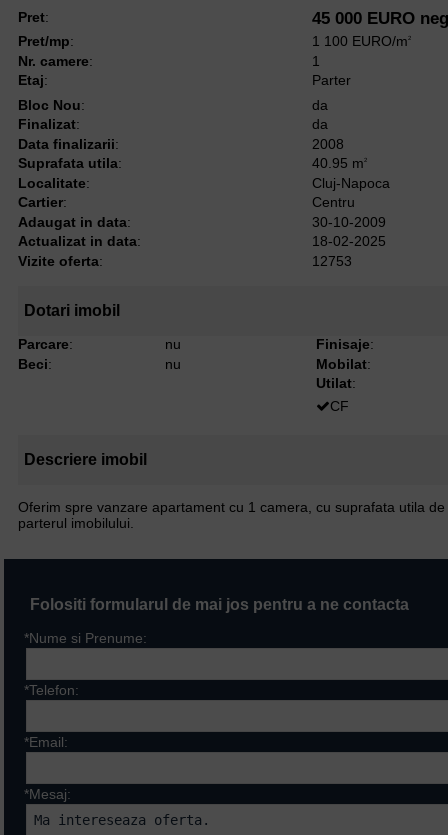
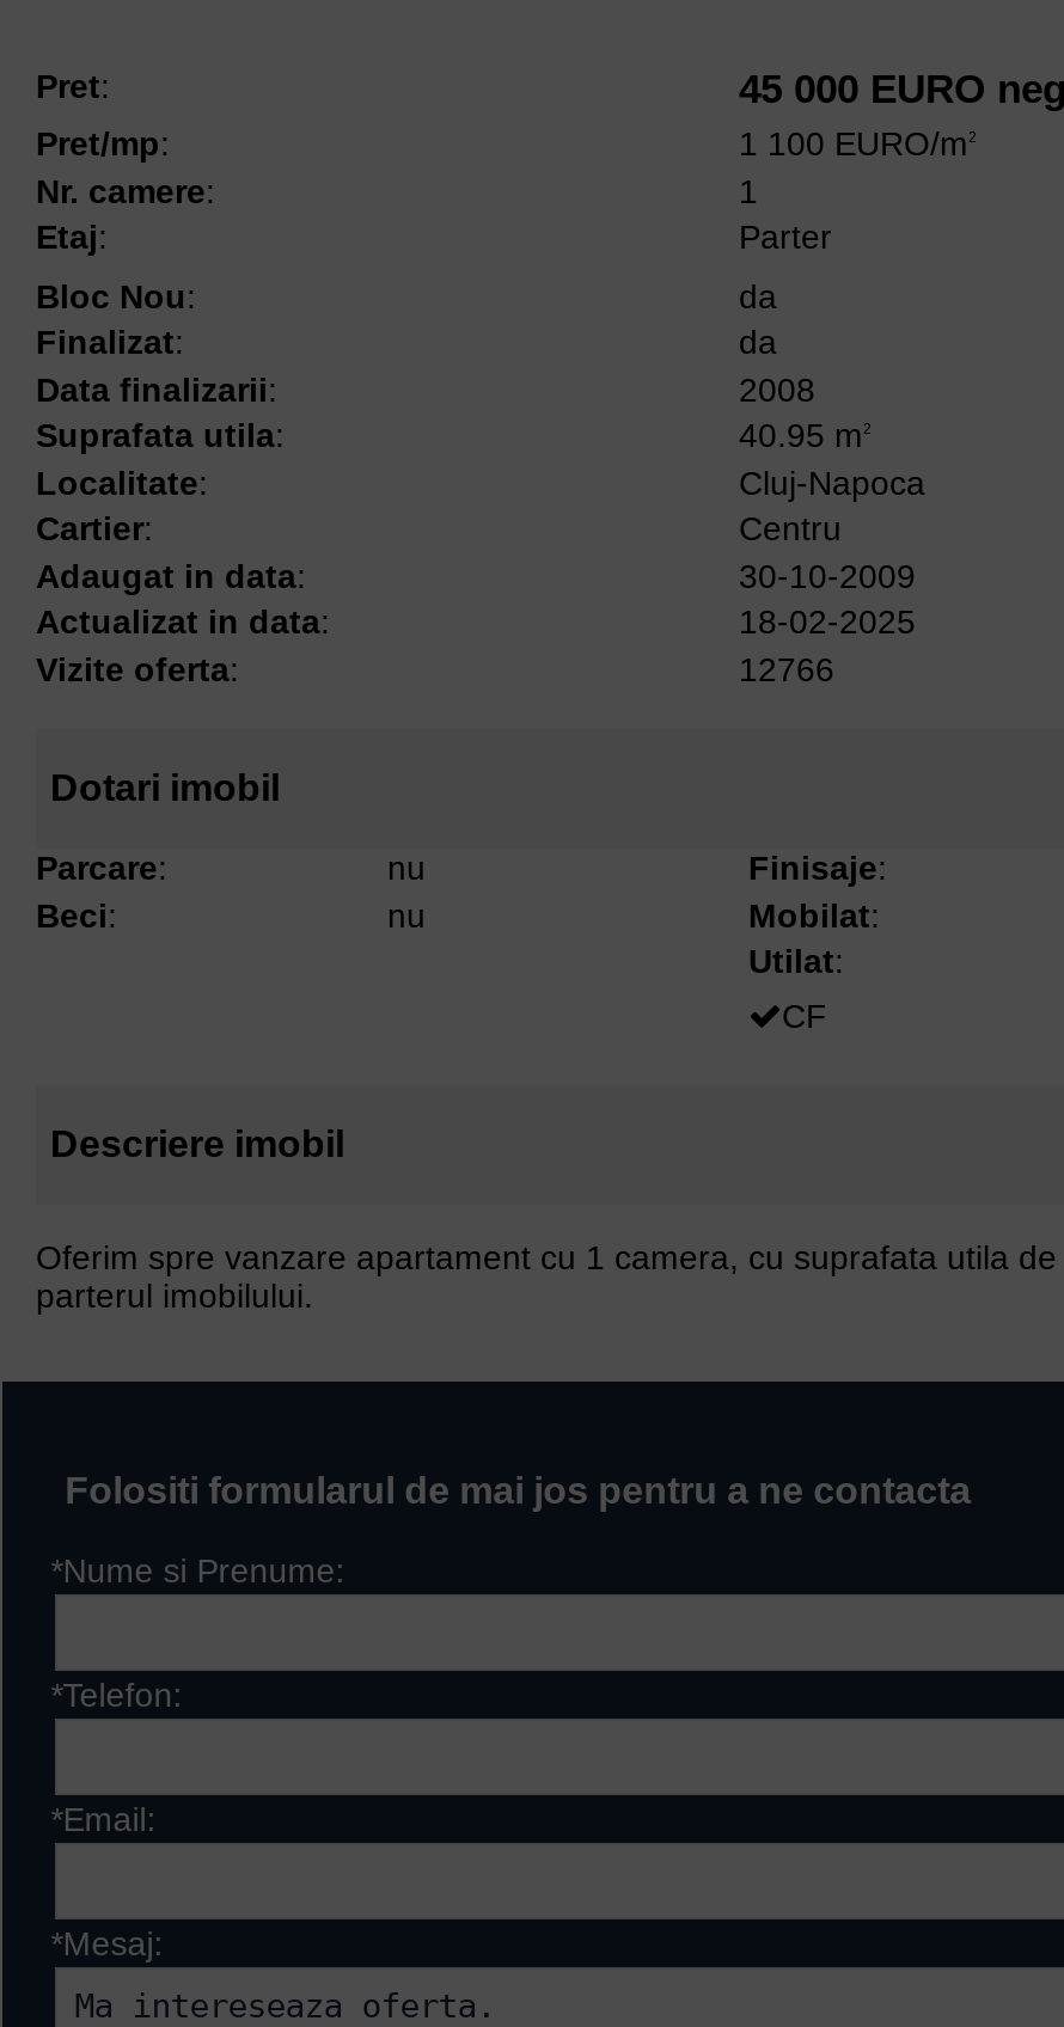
- 12753
+ 12766
